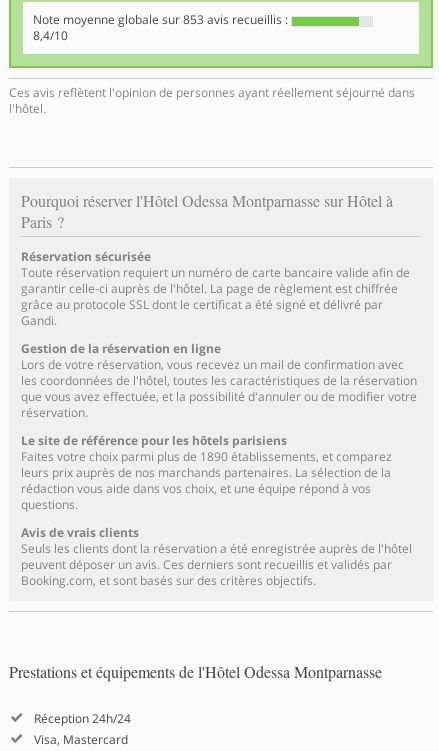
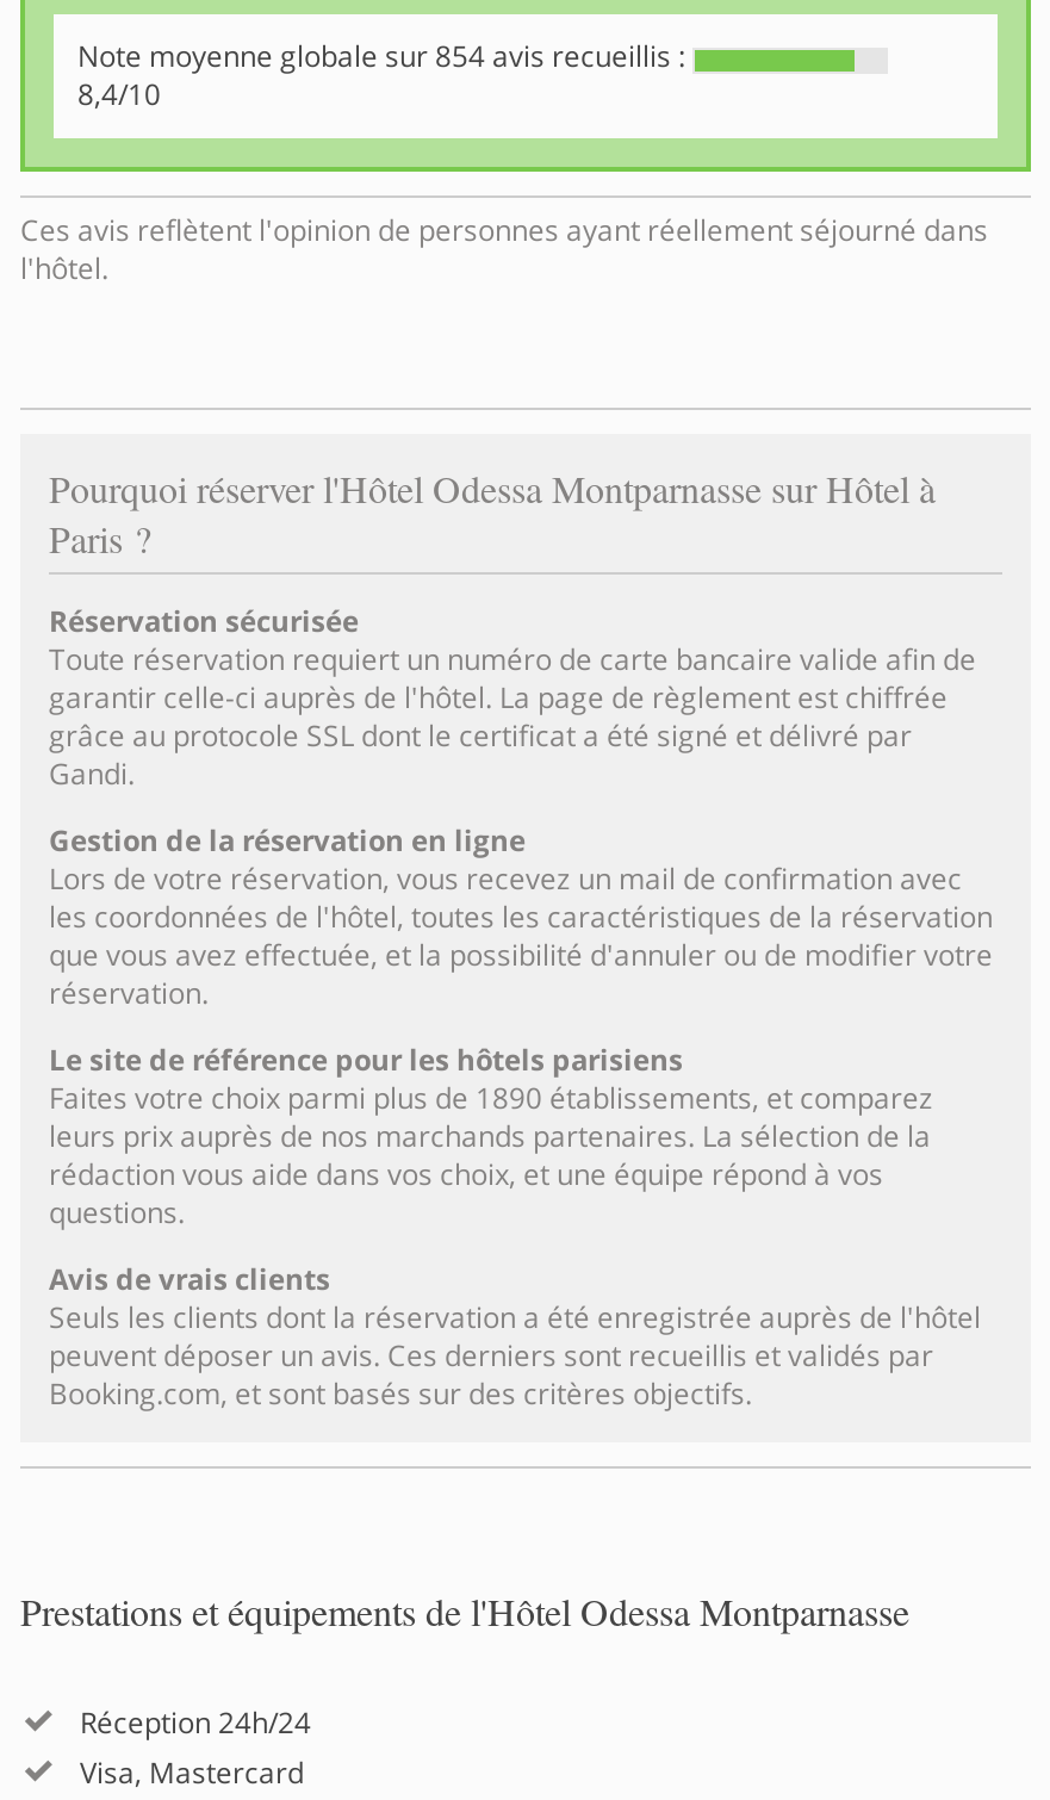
- Note moyenne globale sur 853 avis recueillis :
+ Note moyenne globale sur 854 avis recueillis :
